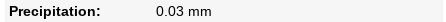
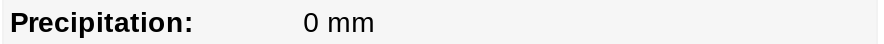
- 0.03 mm
+ 0 mm
